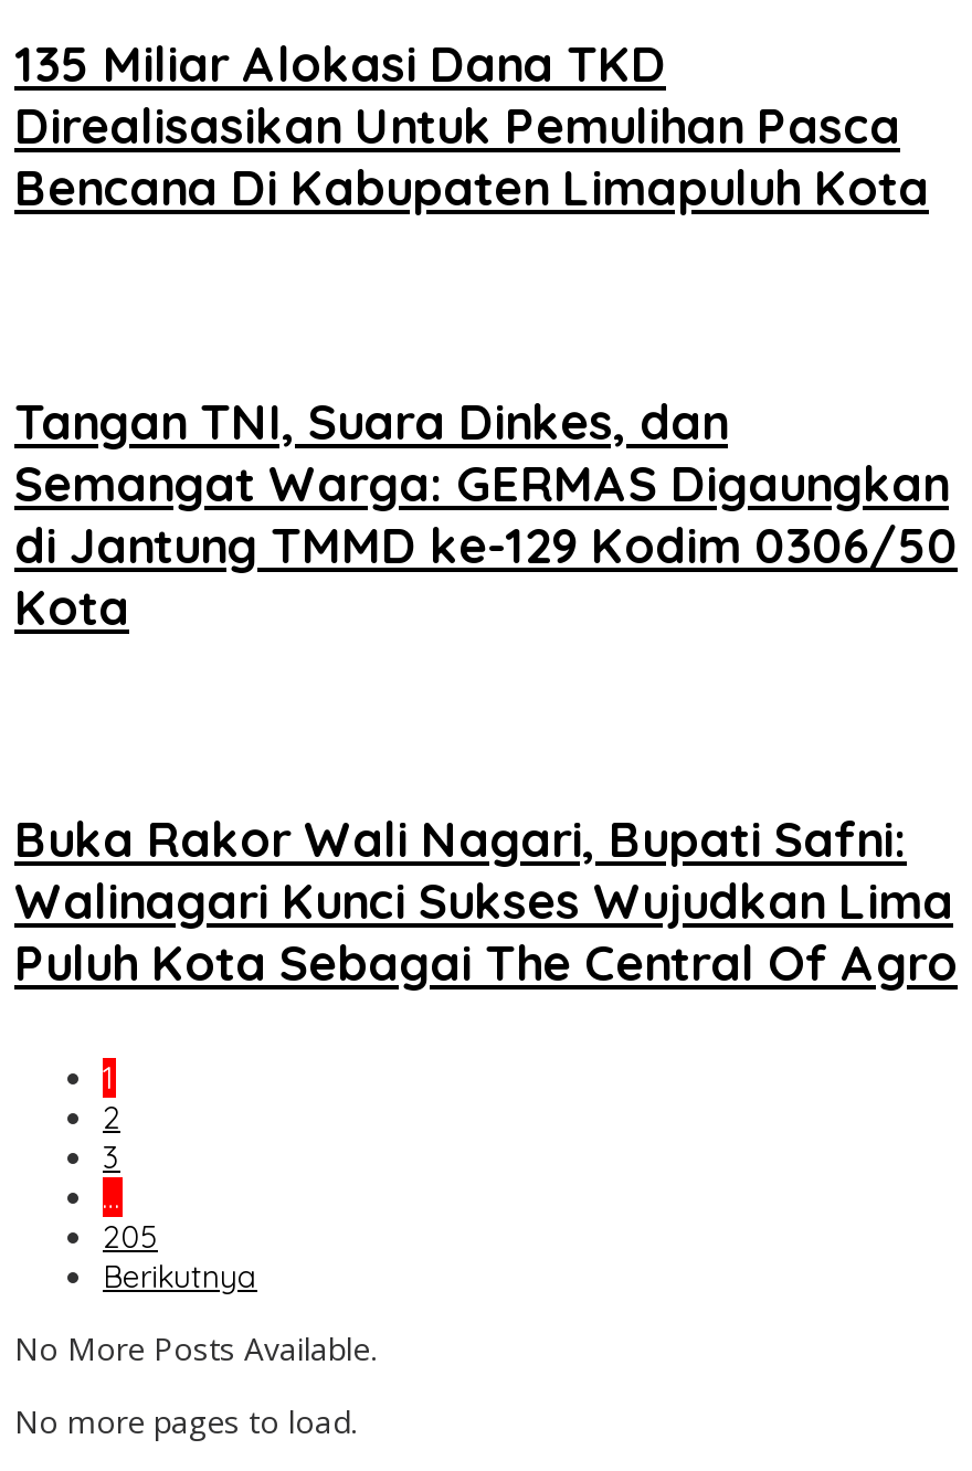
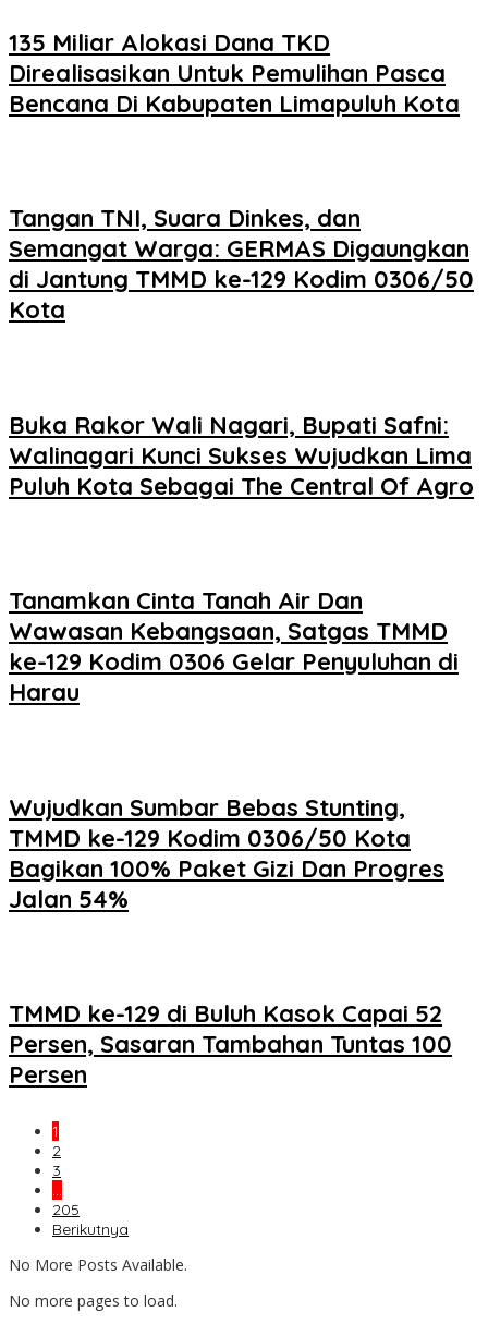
+ Tanamkan Cinta Tanah Air Dan
+ Wawasan Kebangsaan, Satgas TMMD
+ ke-129 Kodim 0306 Gelar Penyuluhan di
+ Harau

+ Wujudkan Sumbar Bebas Stunting,
+ TMMD ke-129 Kodim 0306/50 Kota
+ Bagikan 100% Paket Gizi Dan Progres
+ Jalan 54%

+ TMMD ke-129 di Buluh Kasok Capai 52
+ Persen, Sasaran Tambahan Tuntas 100
+ Persen
